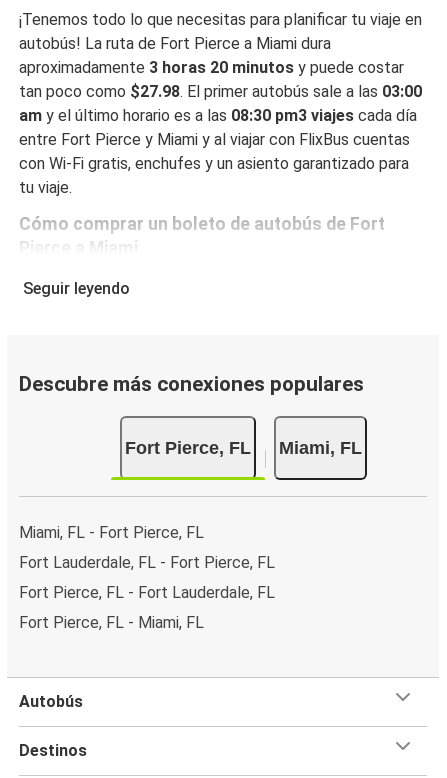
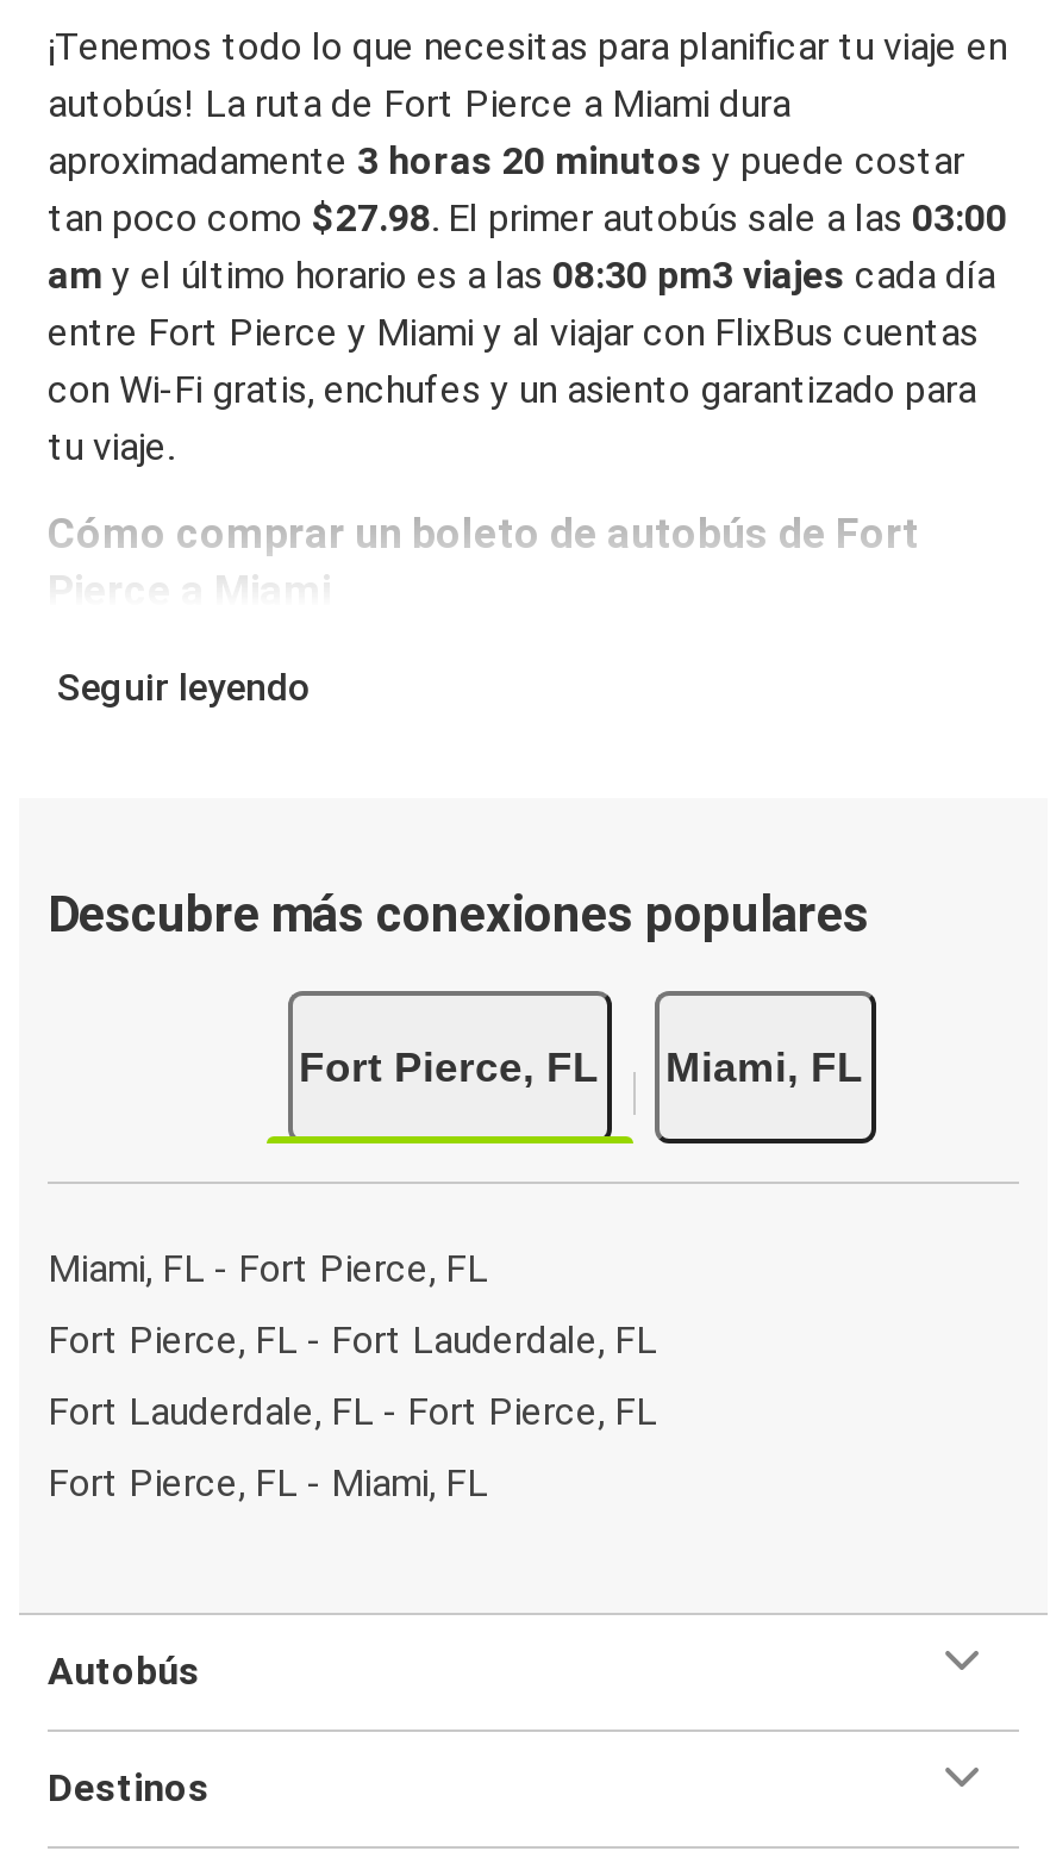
moved down: Fort Lauderdale, FL - Fort Pierce, FL

moved up: Fort Pierce, FL - Fort Lauderdale, FL
